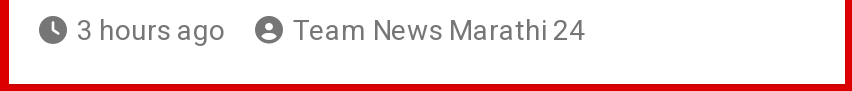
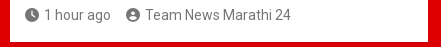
- 3 hours ago
+ 1 hour ago
